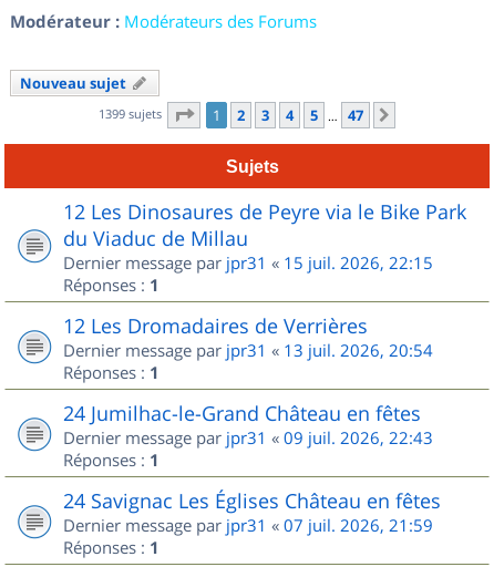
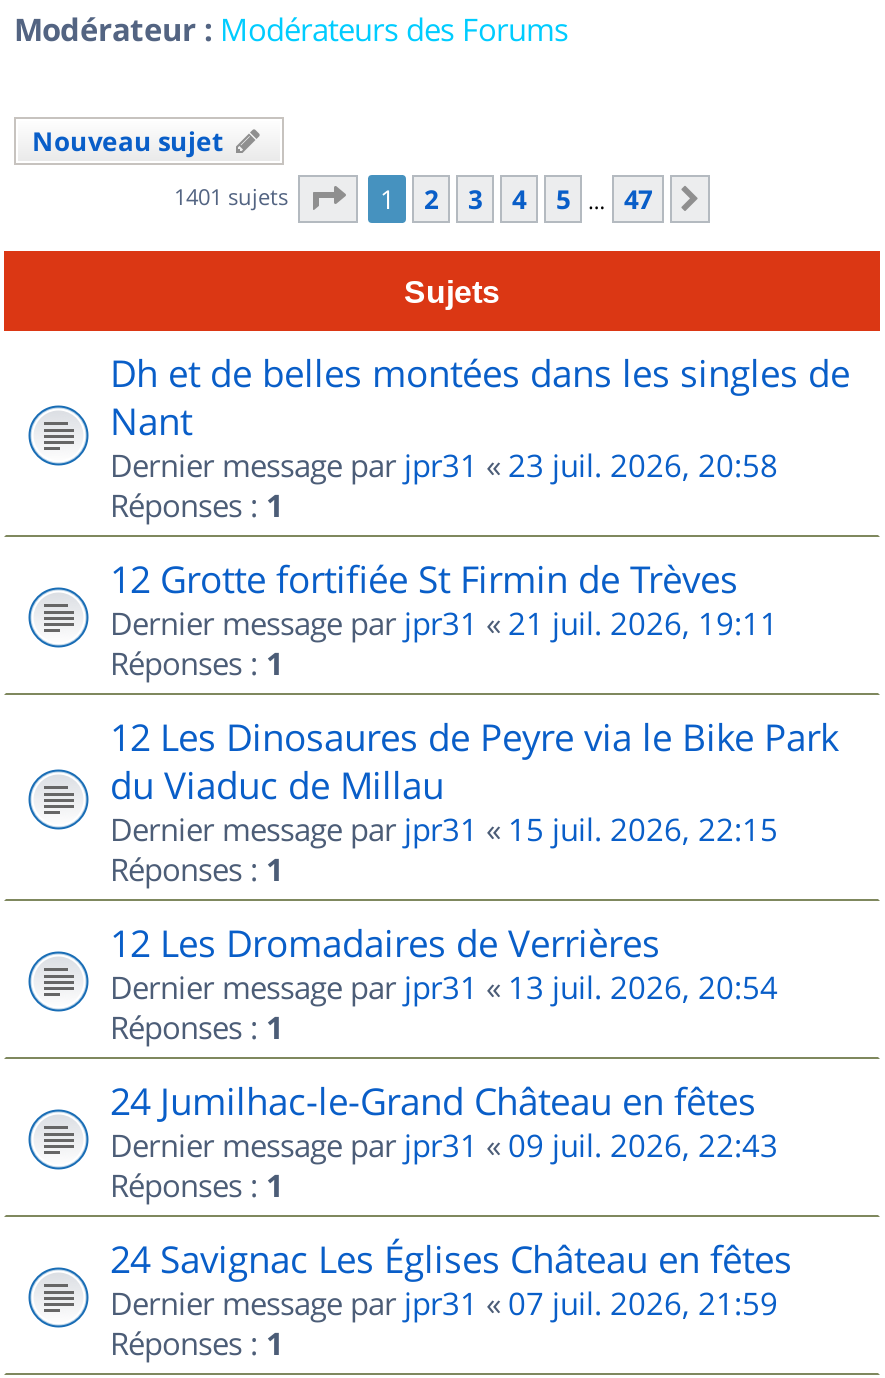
- 1399 sujets
+ 1401 sujets

+ Dh et de belles montées dans les singles de
+ Nant
+ Dernier message par jpr31 «23 juil. 2026, 20:58
+ Réponses : 1
+ 12 Grotte fortifiée St Firmin de Trèves
+ Dernier message par jpr31 «21 juil. 2026, 19:11
+ Réponses : 1
